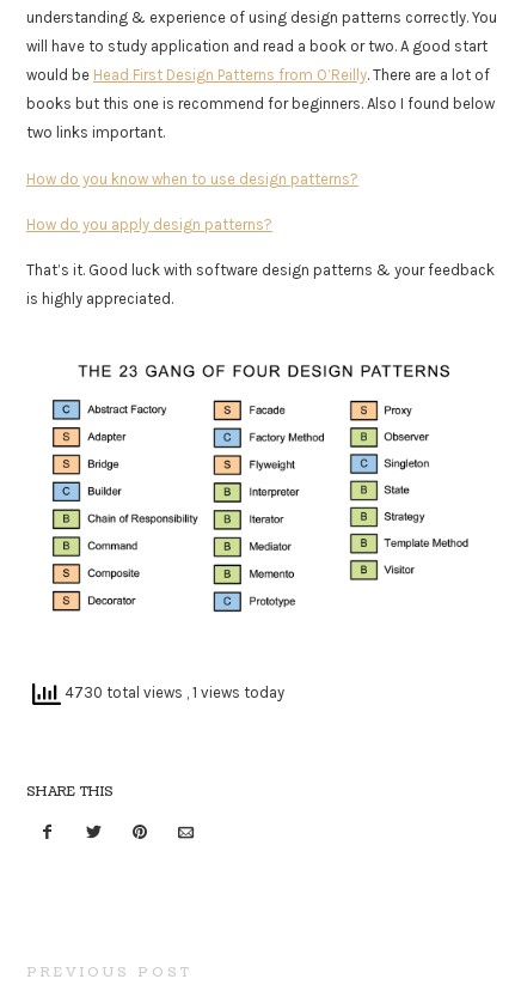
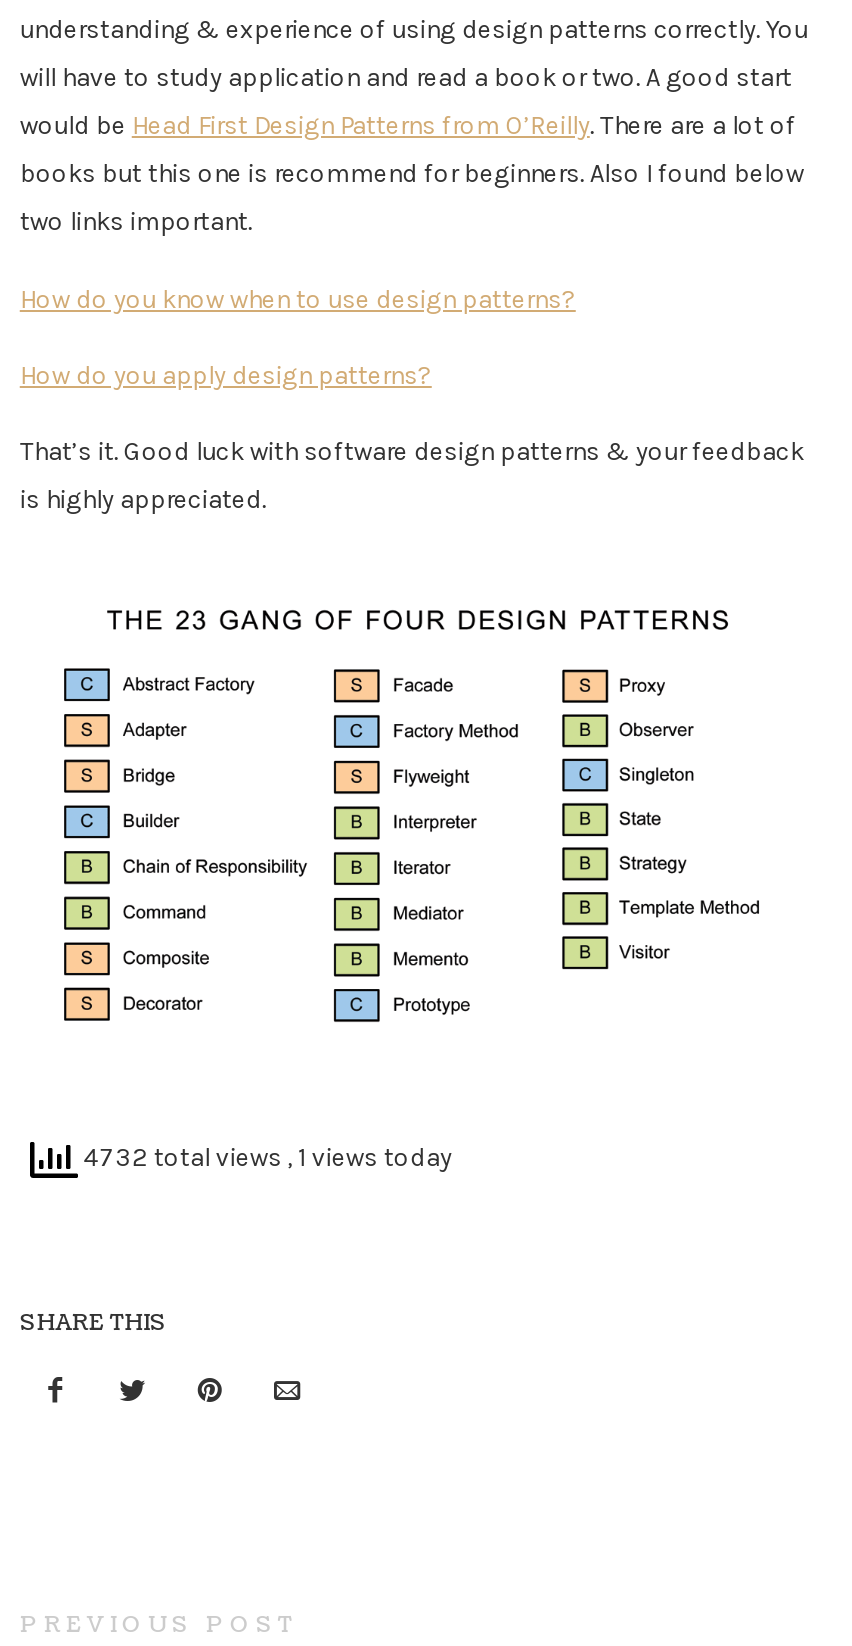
- 4730 total views, 1 views today
+ 4732 total views, 1 views today
